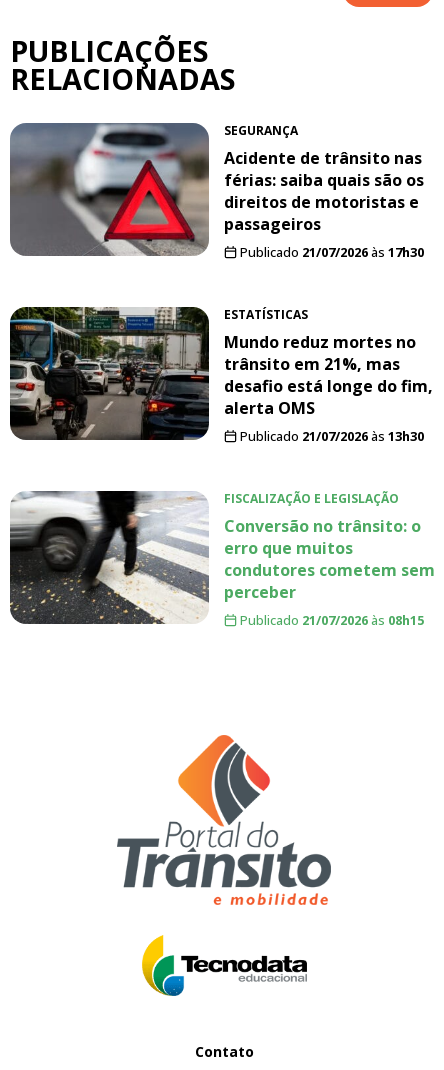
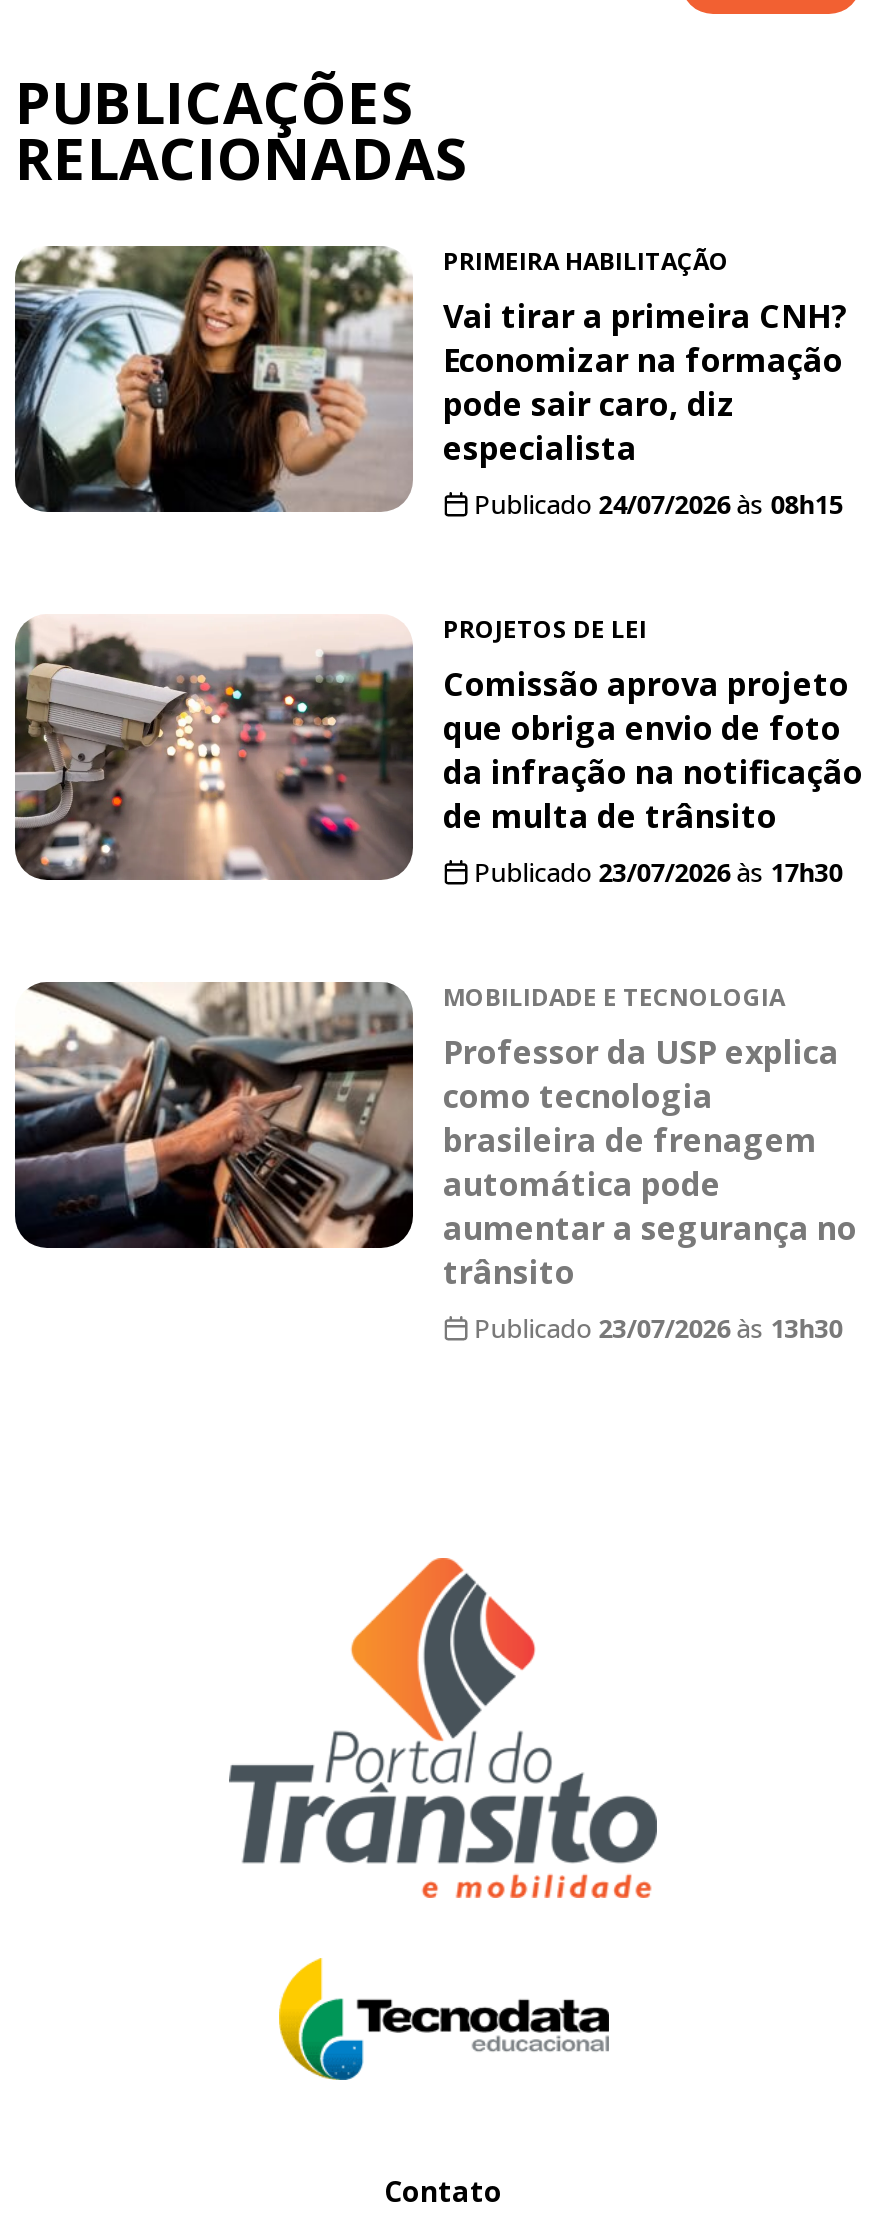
- [image]
- SEGURANÇA
- Acidente de trânsito nas
- férias: saiba quais são os
- direitos de motoristas e
- passageiros
- Publicado 21/07/2026às 17h30
+ [image]
+ PRIMEIRA HABILITAÇÃO
+ Vai tirar a primeira CNH?
+ Economizar na formação
+ pode sair caro, diz
+ especialista
+ Publicado 24/07/2026às 08h15

- [image]
- ESTATÍSTICAS
- Mundo reduz mortes no
- trânsito em 21%, mas
- desafio está longe do fim,
- alerta OMS
- Publicado 21/07/2026às 13h30
+ [image]
+ PROJETOS DE LEI
+ Comissão aprova projeto
+ que obriga envio de foto
+ da infração na notificação
+ de multa de trânsito
+ Publicado 23/07/2026às 17h30

- [image]
- FISCALIZAÇÃO E LEGISLAÇÃO
- Conversão no trânsito: o
- erro que muitos
- condutores cometem sem
- perceber
- Publicado 21/07/2026 às 08h15
+ [image]
+ MOBILIDADE E TECNOLOGIA
+ Professor da USP explica
+ como tecnologia
+ brasileira de frenagem
+ automática pode
+ aumentar a segurança no
+ trânsito
+ Publicado 23/07/2026às 13h30
